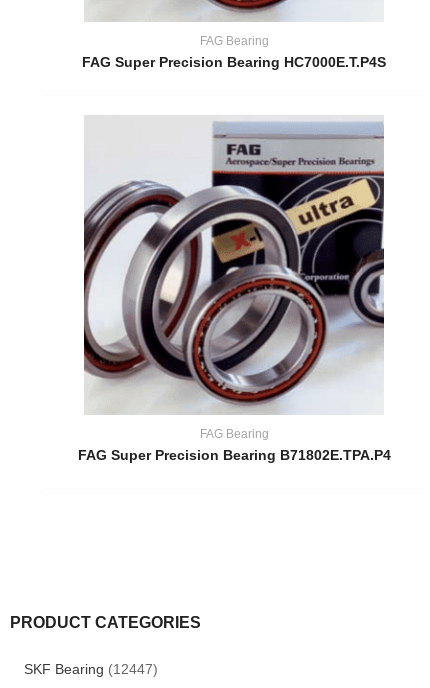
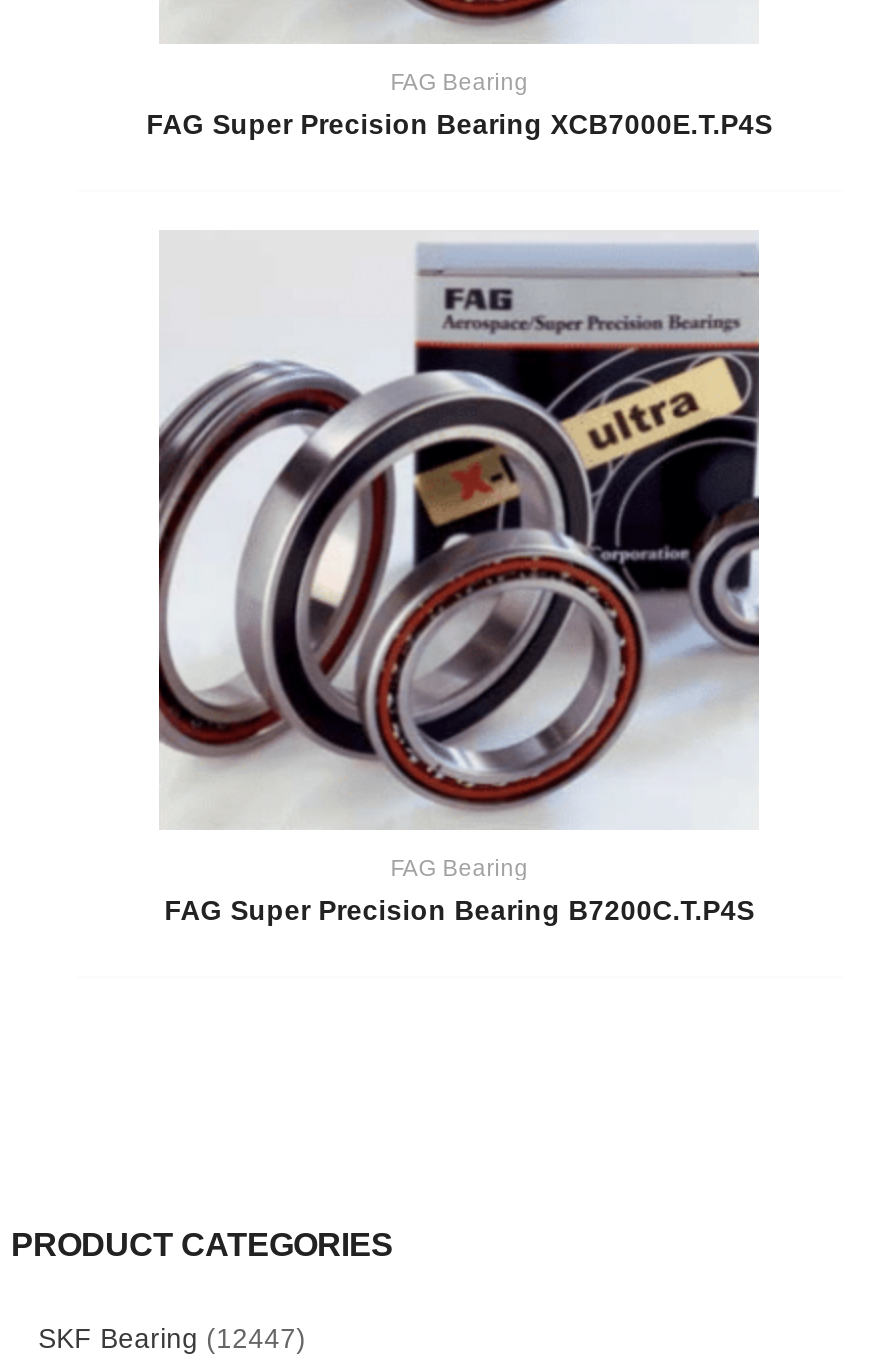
- FAG Super Precision Bearing HC7000E.T.P4S
+ FAG Super Precision Bearing XCB7000E.T.P4S

- FAG Super Precision Bearing B71802E.TPA.P4
+ FAG Super Precision Bearing B7200C.T.P4S
